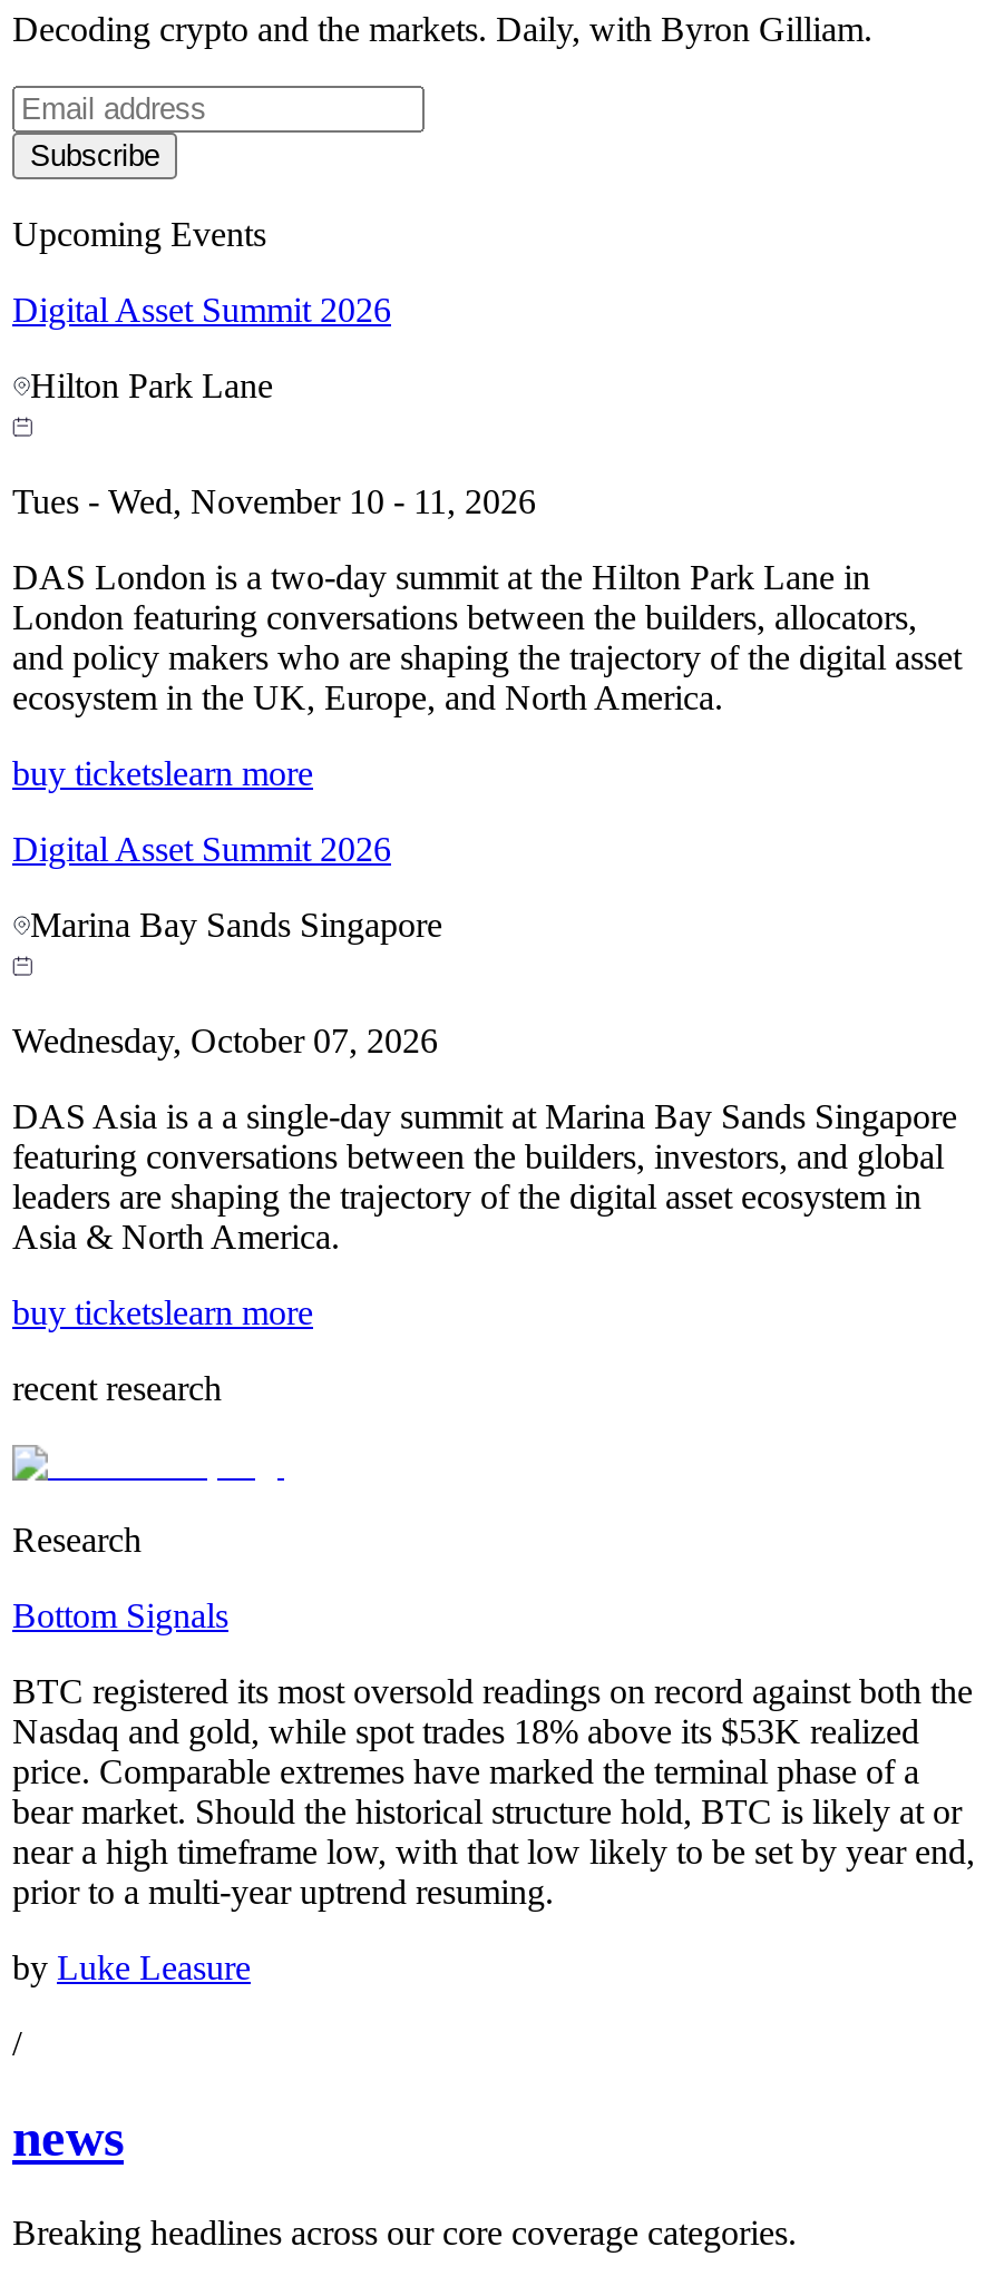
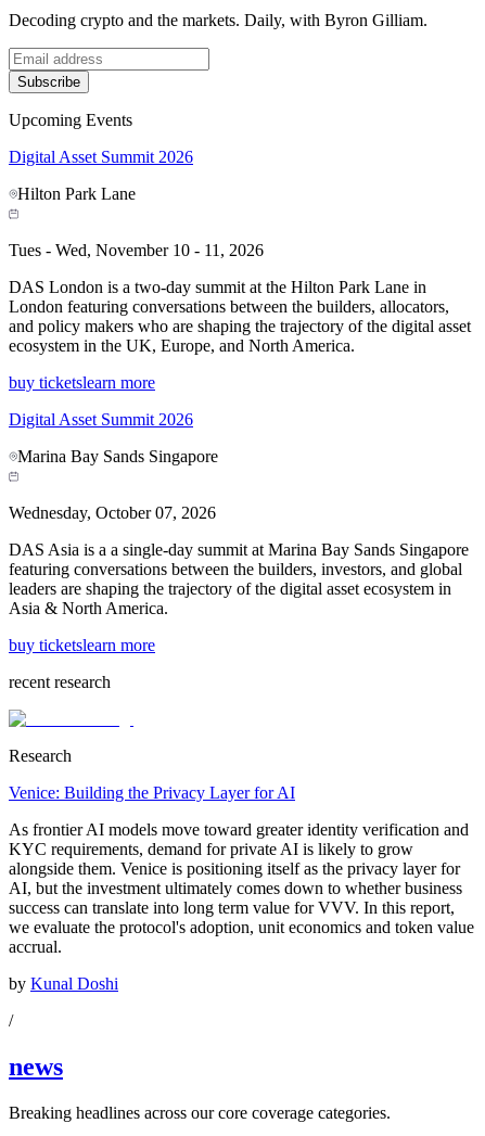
- Bottom Signals
+ Venice: Building the Privacy Layer for AI

- BTC registered its most oversold readings on record against both the
- Nasdaq and gold, while spot trades 18% above its $53K realized
- price. Comparable extremes have marked the terminal phase of a
- bear market. Should the historical structure hold, BTC is likely at or
- near a high timeframe low, with that low likely to be set by year end,
- prior to a multi-year uptrend resuming.
+ As frontier AI models move toward greater identity verification and
+ KYC requirements, demand for private AI is likely to grow
+ alongside them. Venice is positioning itself as the privacy layer for
+ AI, but the investment ultimately comes down to whether business
+ success can translate into long term value for VVV. In this report,
+ we evaluate the protocol's adoption, unit economics and token value
+ accrual.

- by Luke Leasure
+ by Kunal Doshi
